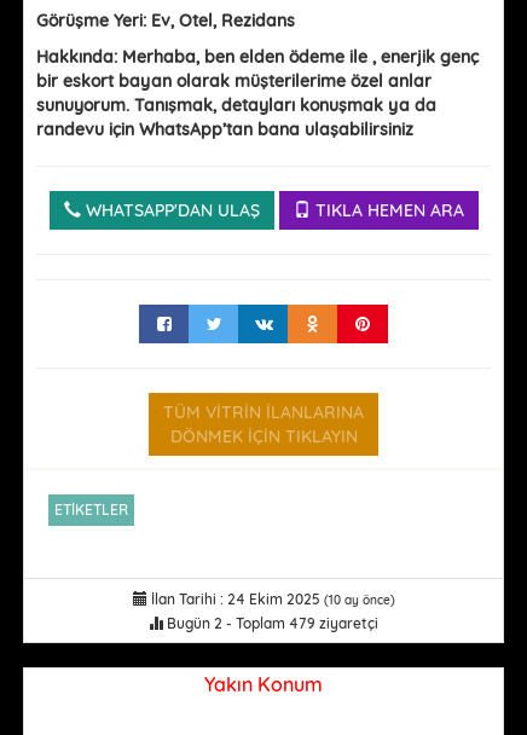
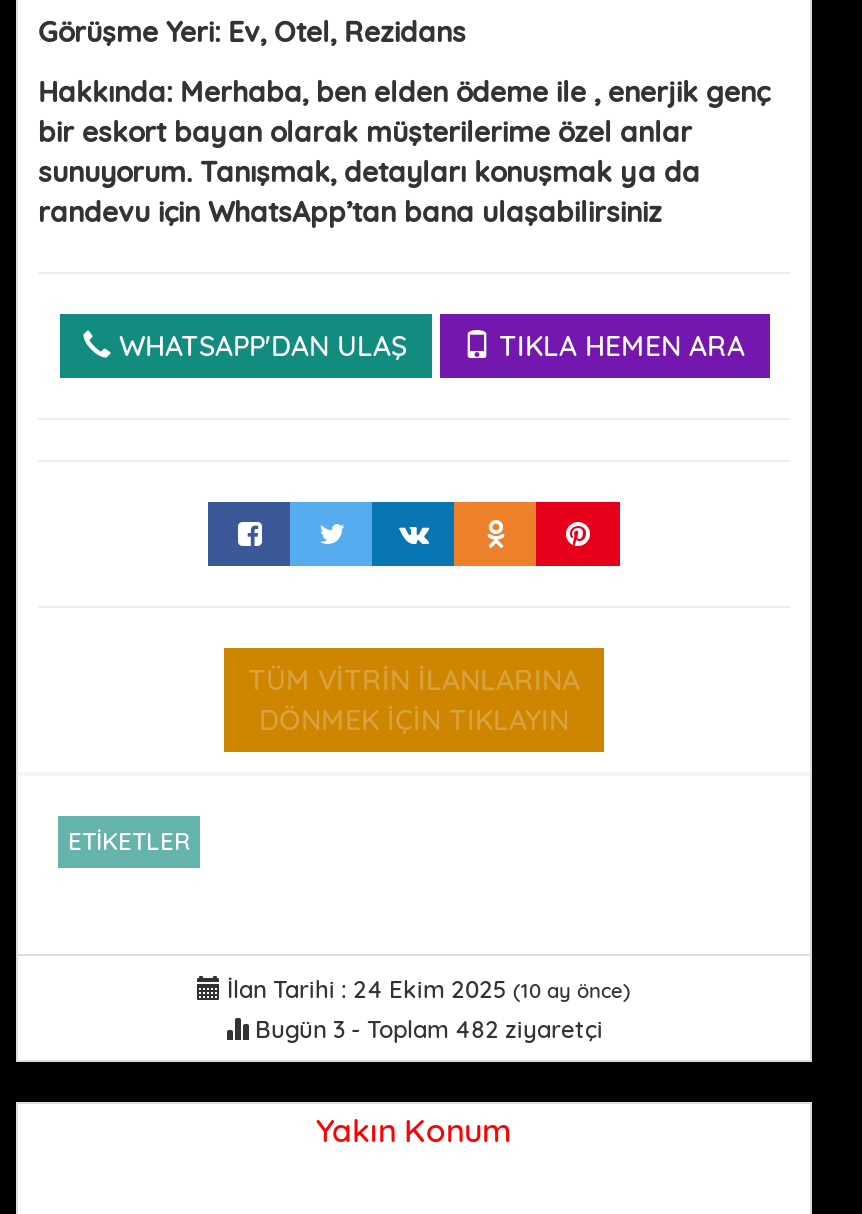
- Bugün 2 - Toplam 479 ziyaretçi
+ Bugün 3 - Toplam 482 ziyaretçi
